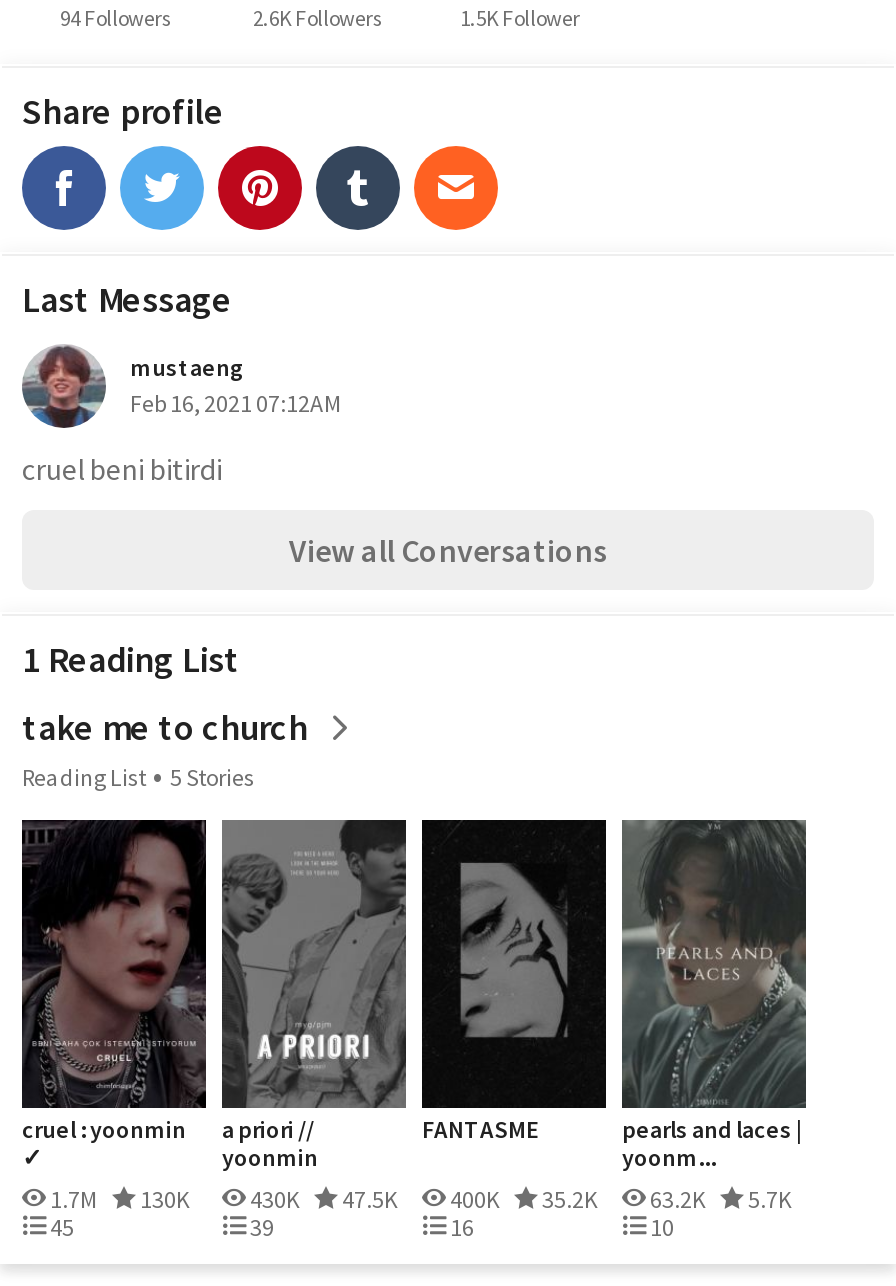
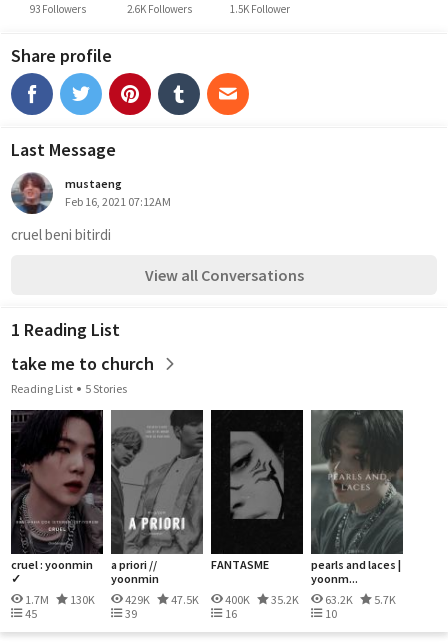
- 94 Followers
+ 93 Followers

- 1.7M 130K 430K 47.5K 400K 35.2K 63.2K 5.7K
+ 1.7M 130K 429K 47.5K 400K 35.2K 63.2K 5.7K
